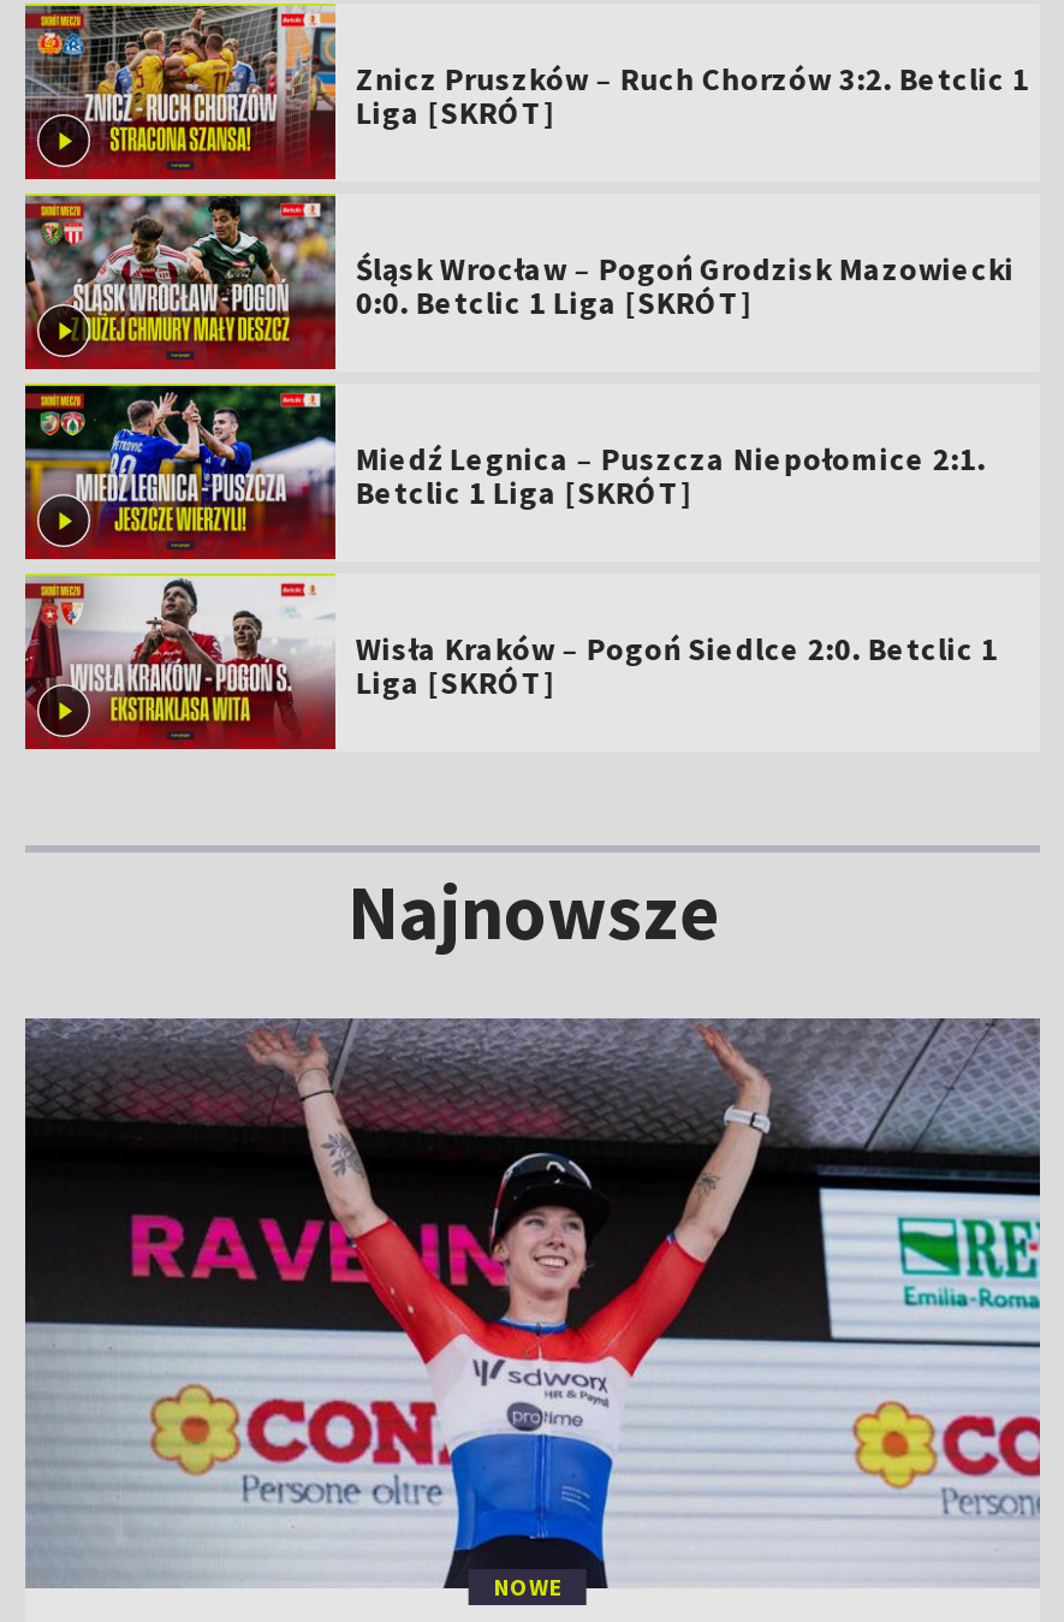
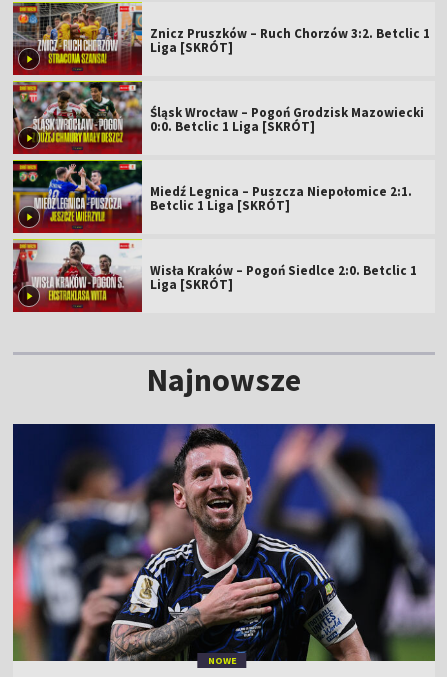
- [image]
+ [image]
